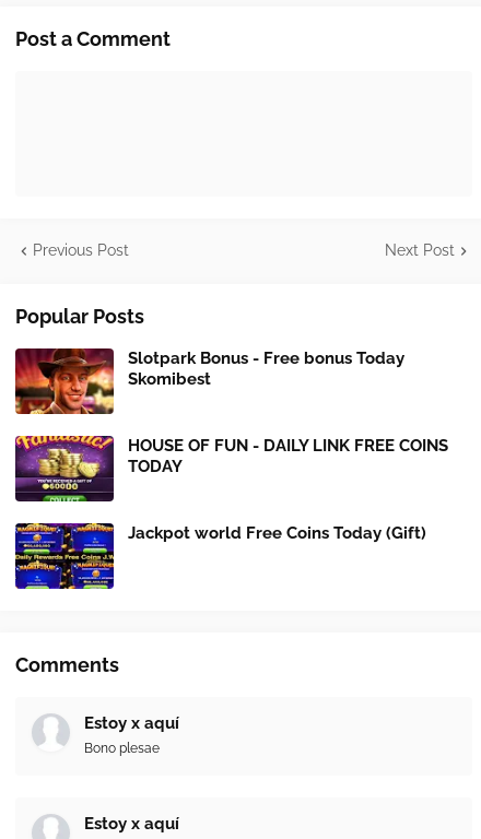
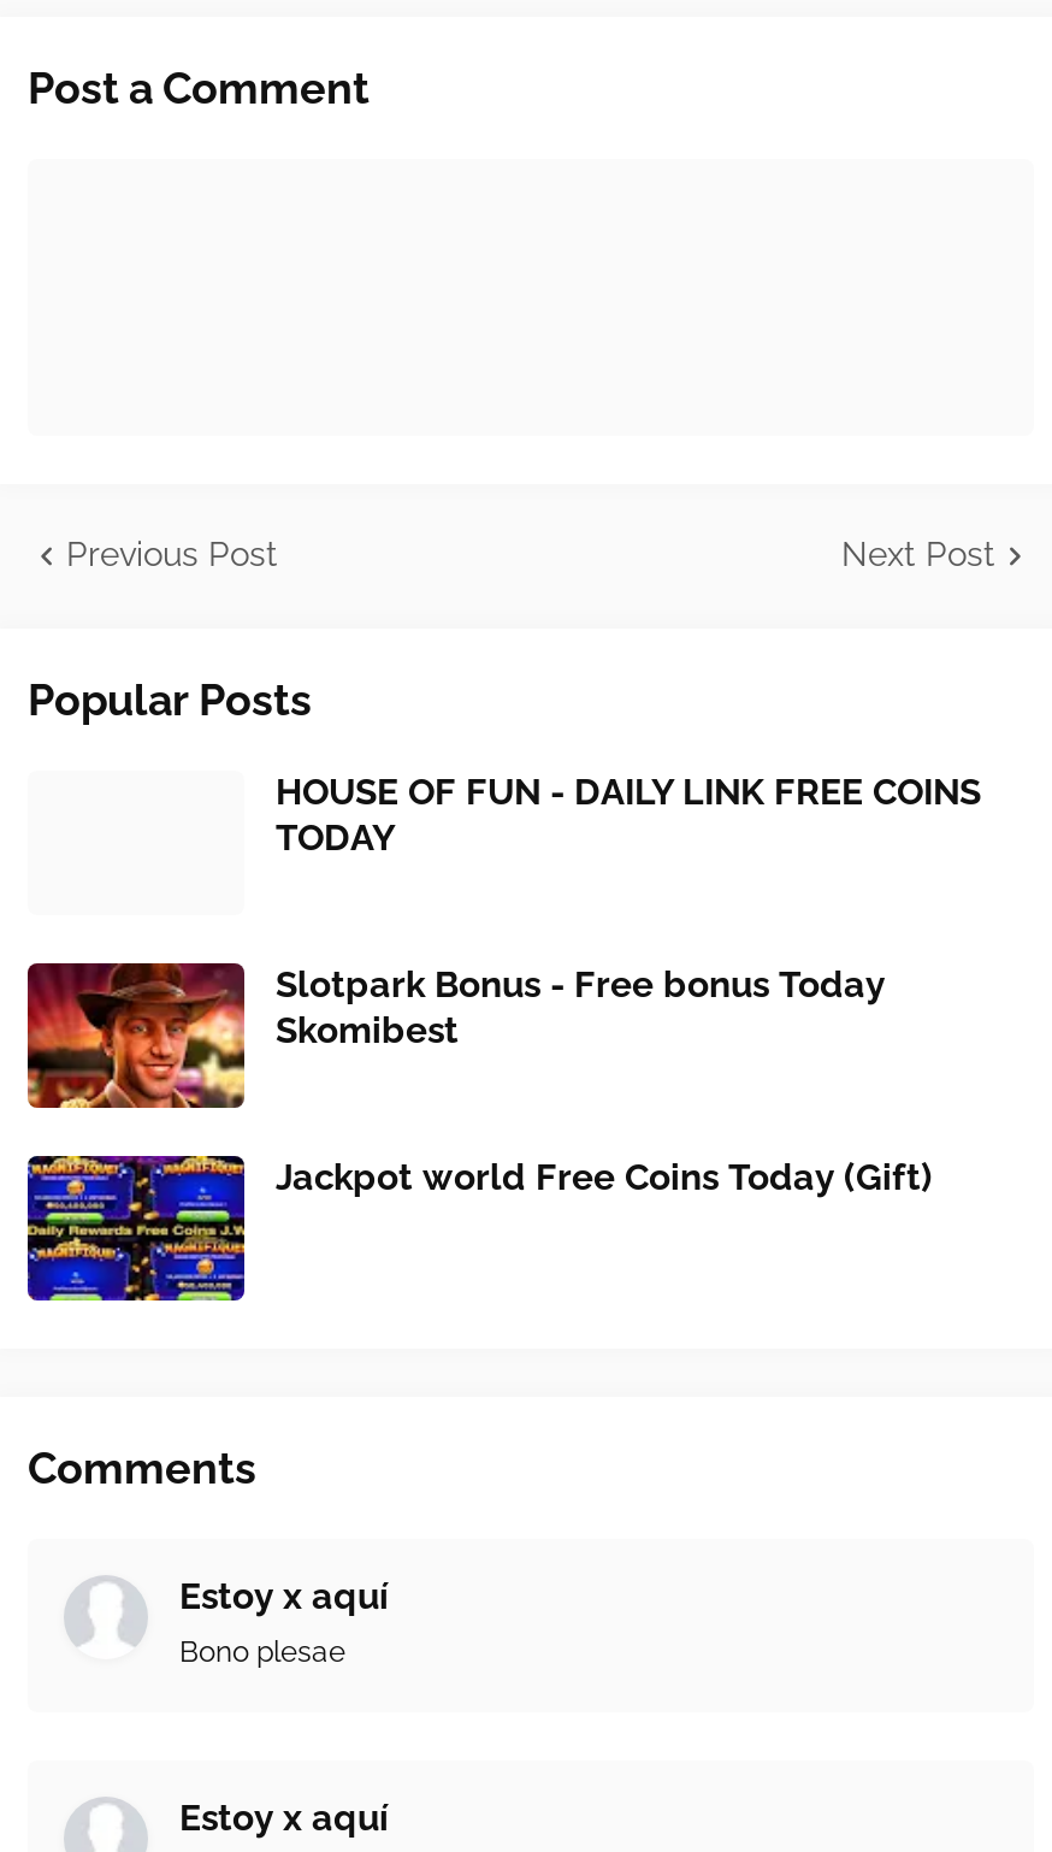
moved down: [image] | Slotpark Bonus - Free bonus Today | Skomibest

- [image]

moved up: HOUSE OF FUN - DAILY LINK FREE COINS | TODAY
